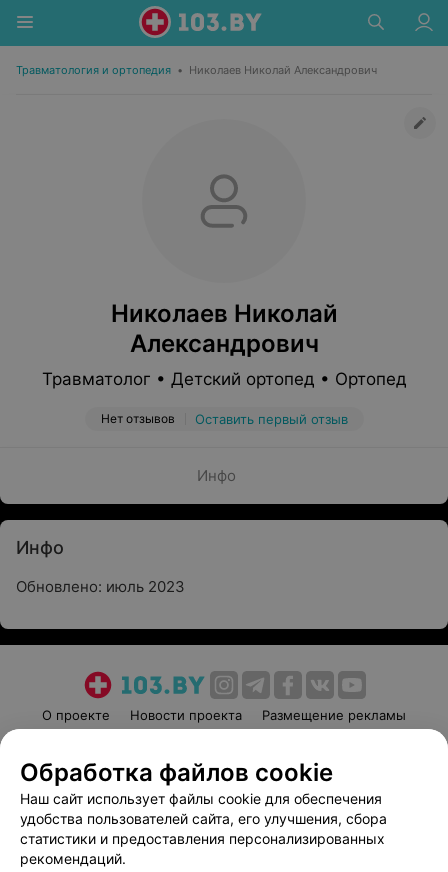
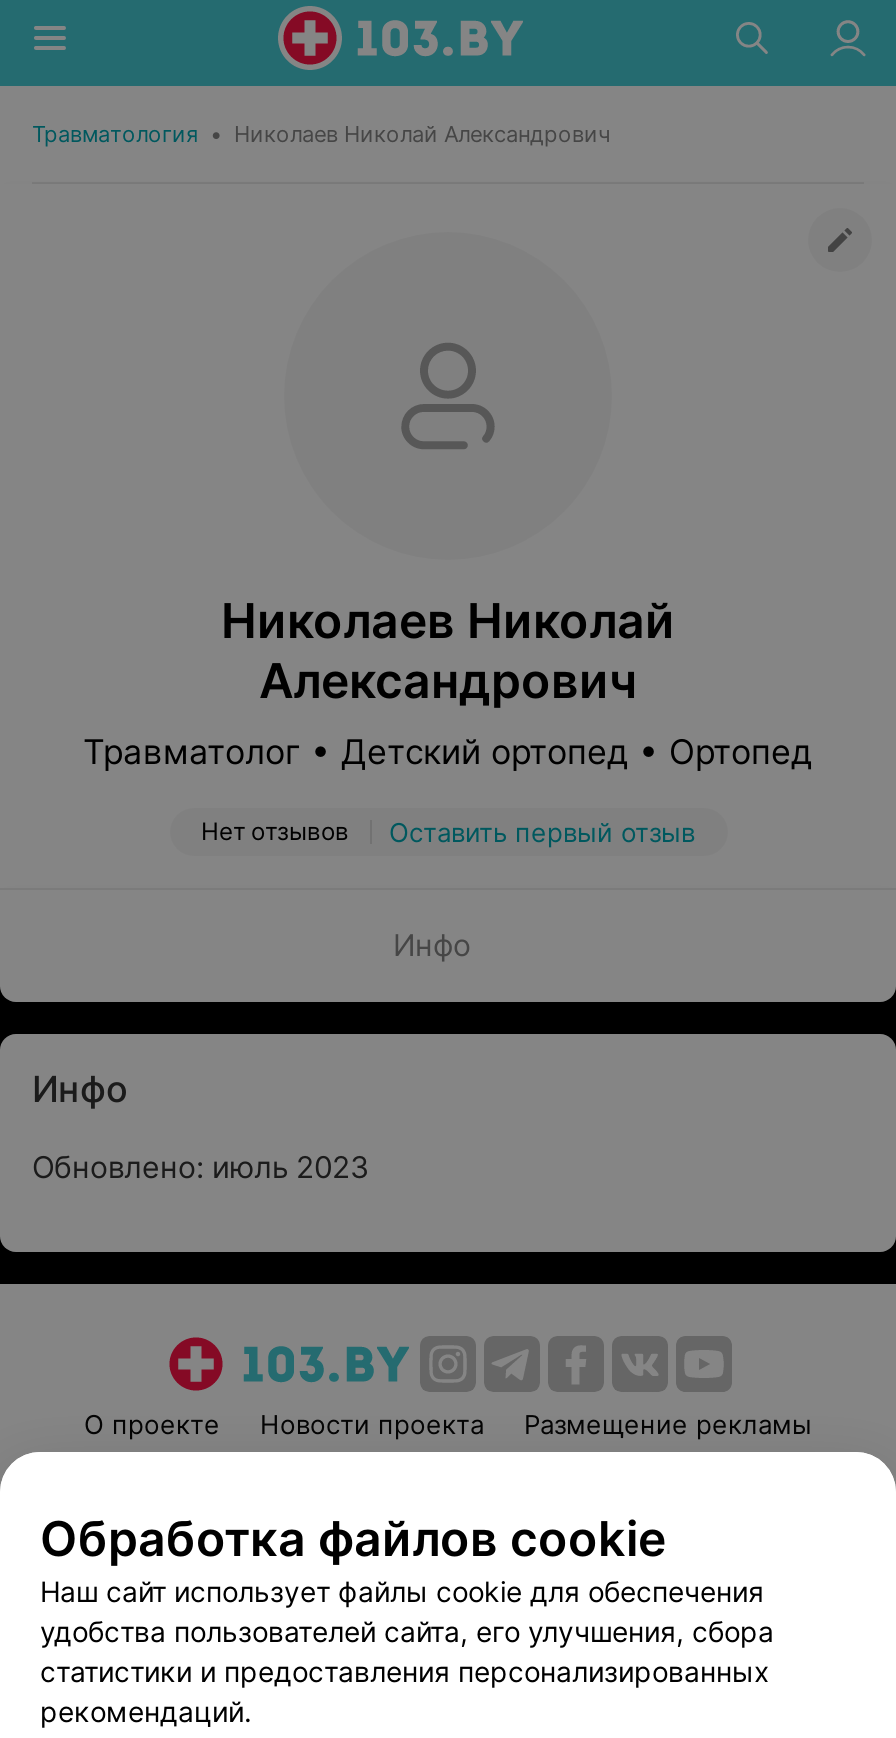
- Травматология и ортопедия • Николаев Николай Александрович
+ Травматология • Николаев Николай Александрович
